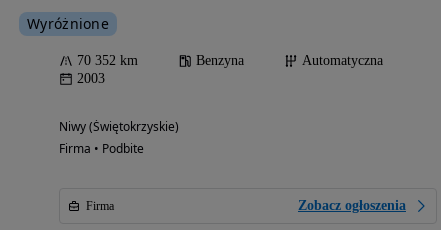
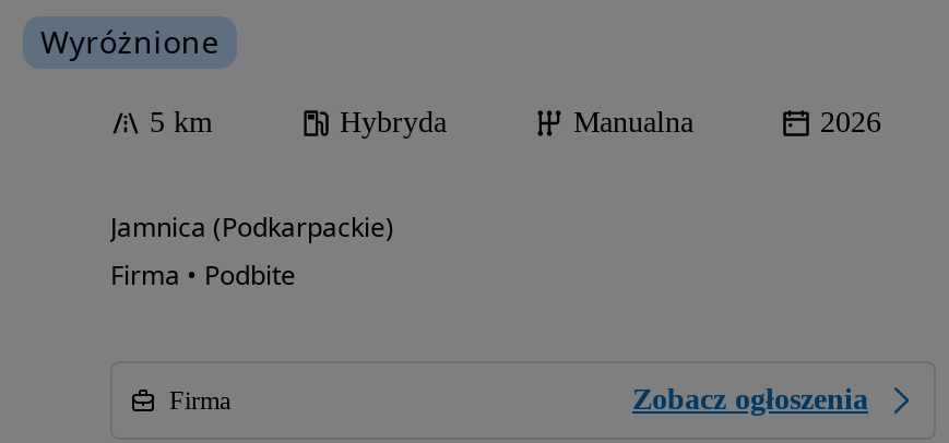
- 70 352 km
- Benzyna
- Automatyczna
- 2003
+ 5 km
+ Hybryda
+ Manualna
+ 2026

- Niwy (Świętokrzyskie)
+ Jamnica (Podkarpackie)
